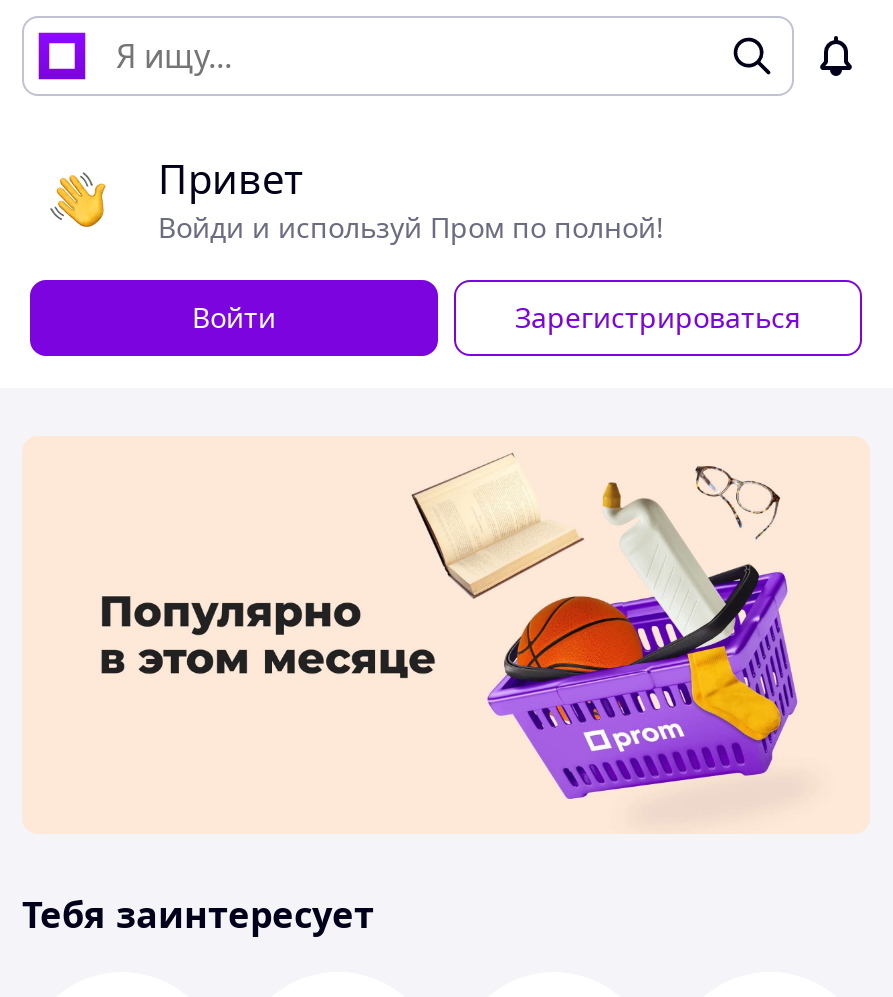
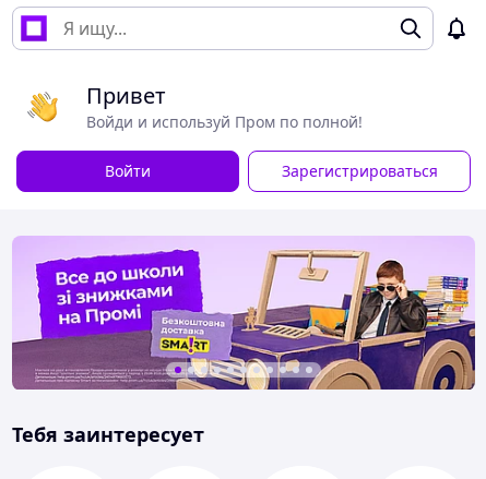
- [image]
+ [image]
